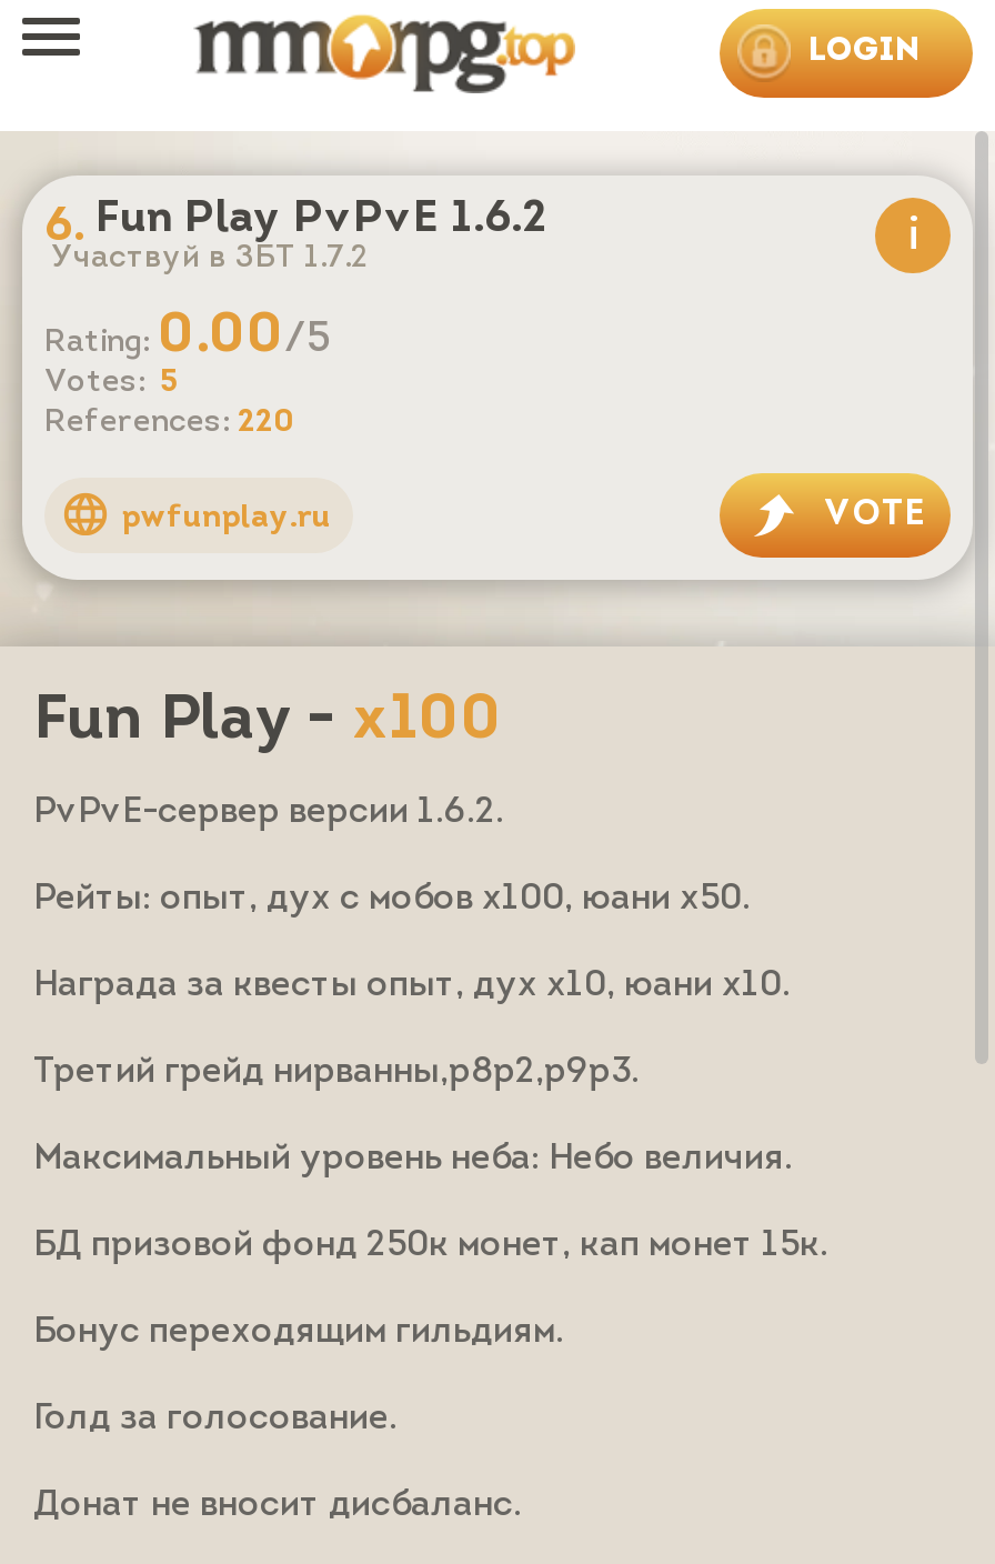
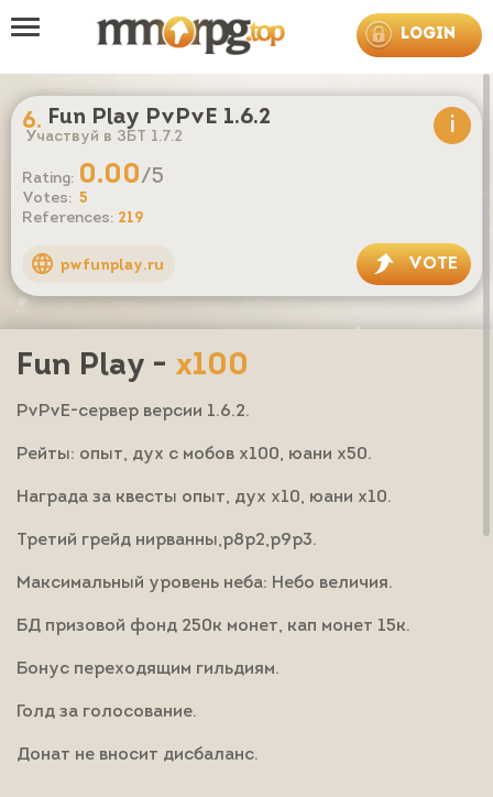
- References: 220
+ References: 219
